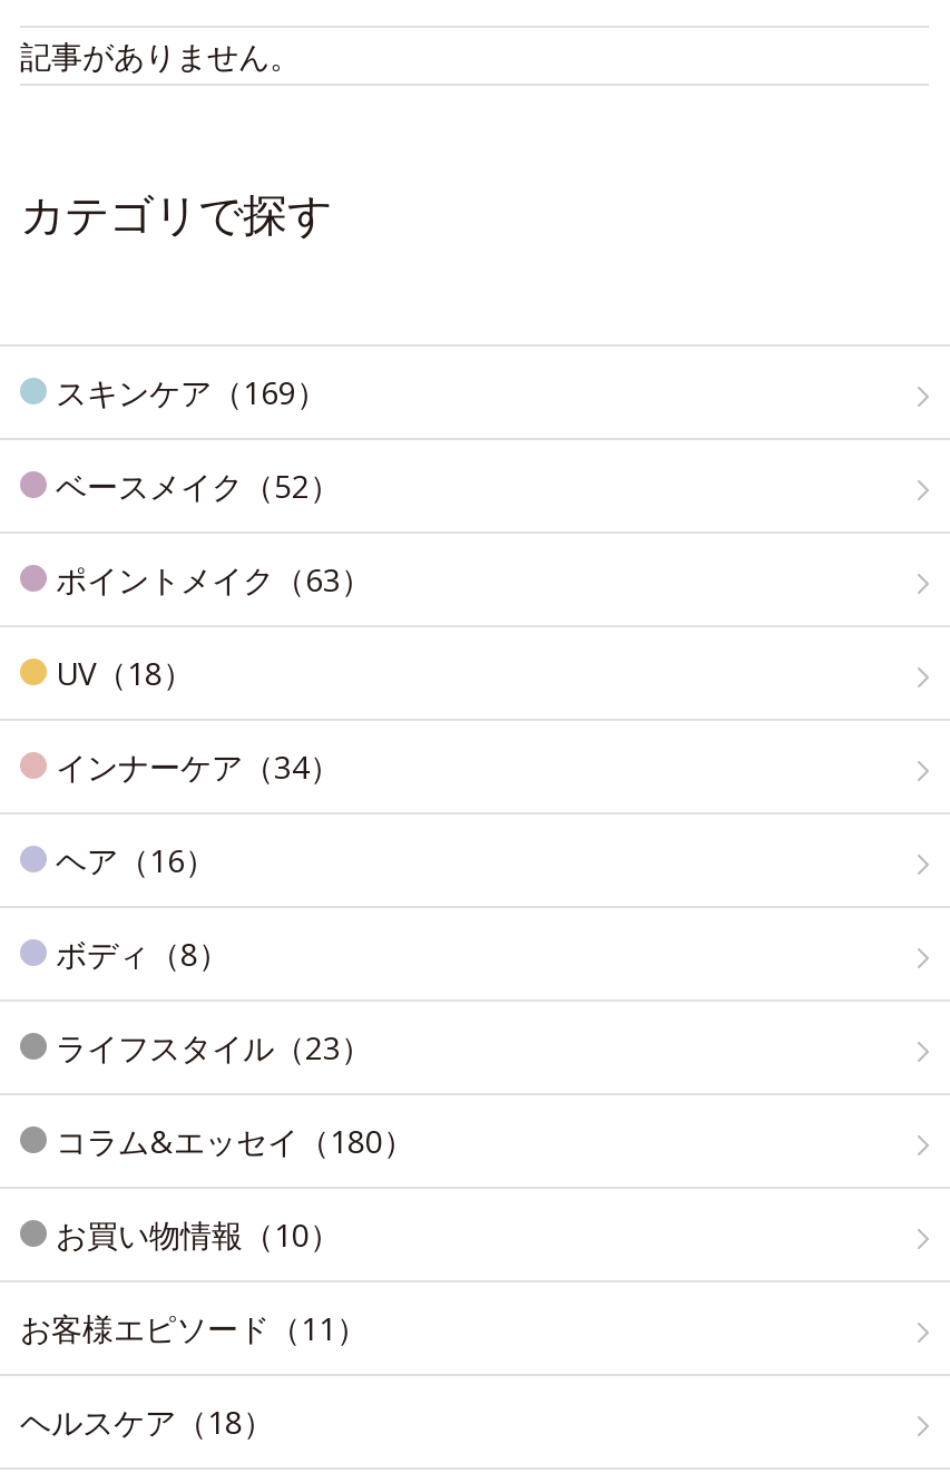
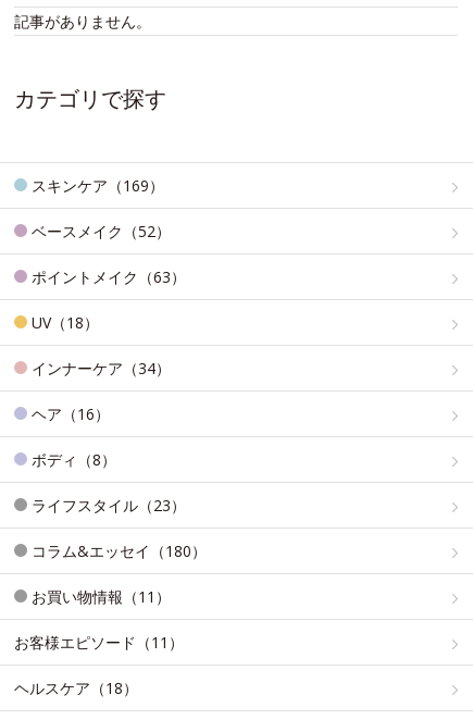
- お買い物情報（10）
+ お買い物情報（11）
